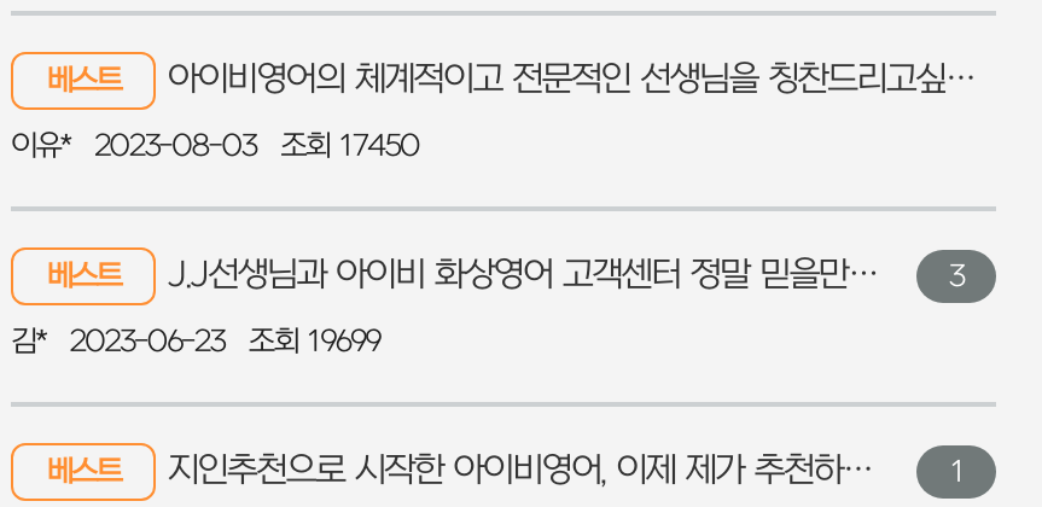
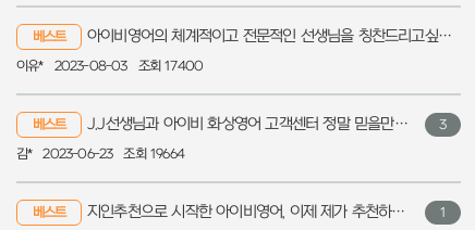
- 이유* 2023-08-03 조회 17450
+ 이유* 2023-08-03 조회 17400

- 김* 2023-06-23 조회 19699
+ 김* 2023-06-23 조회 19664
